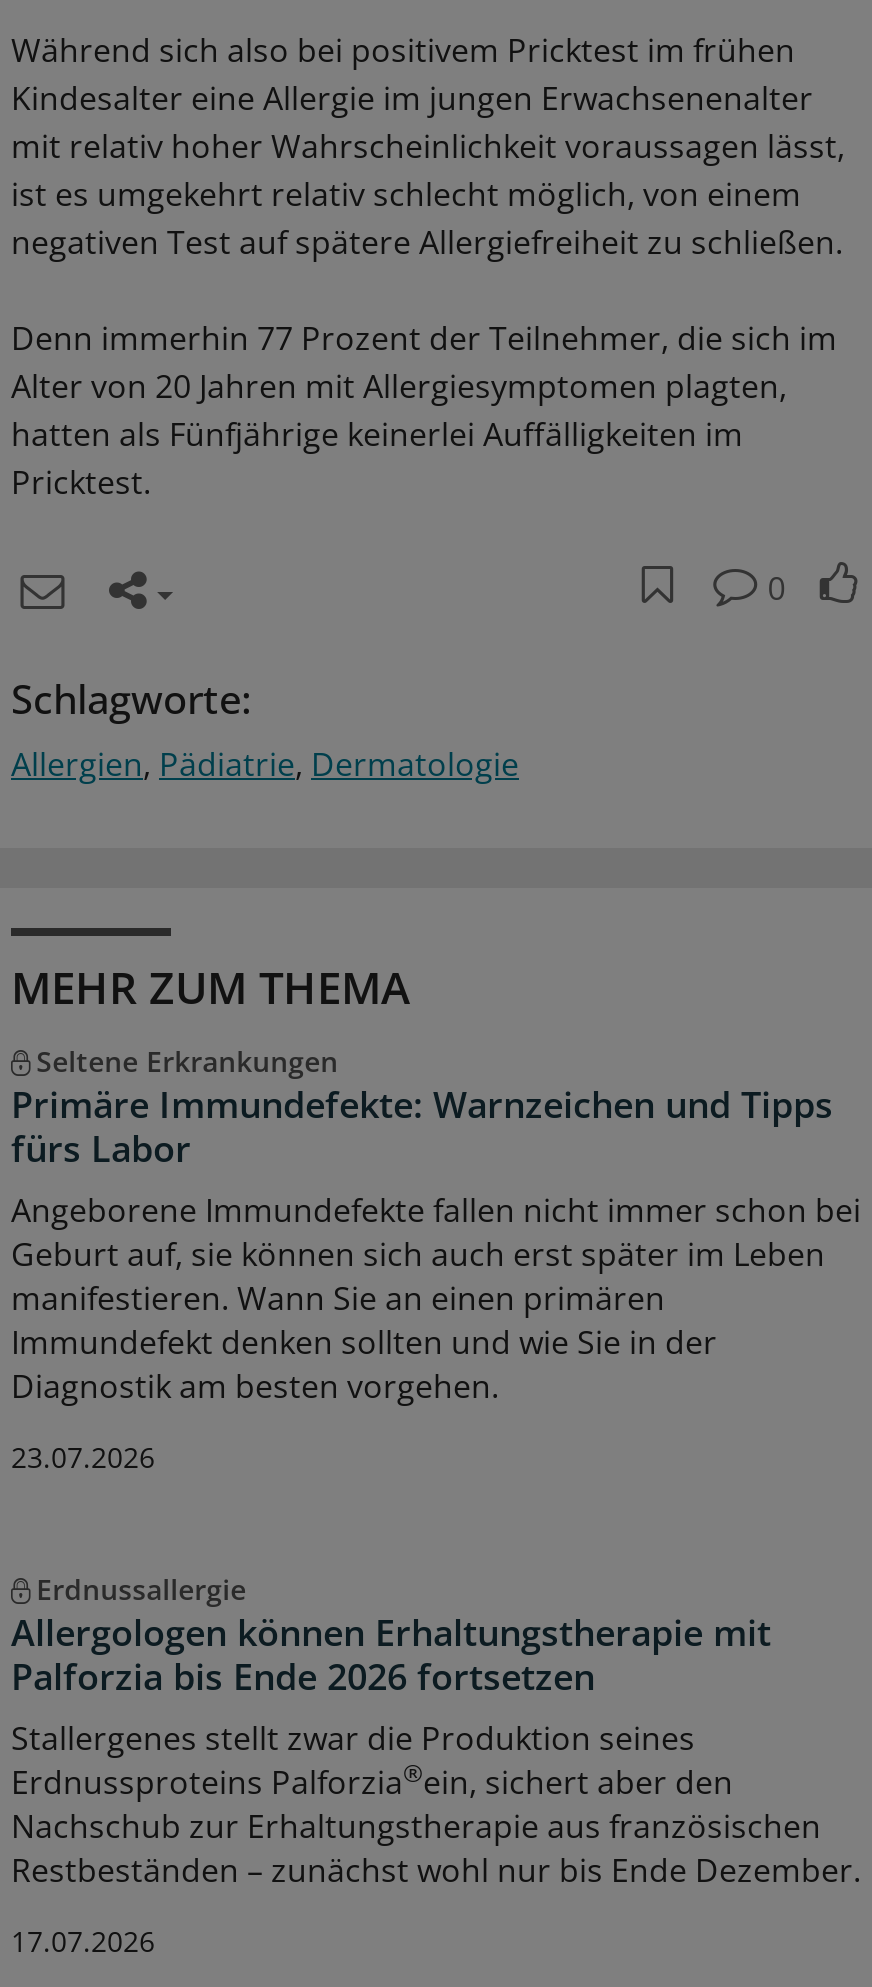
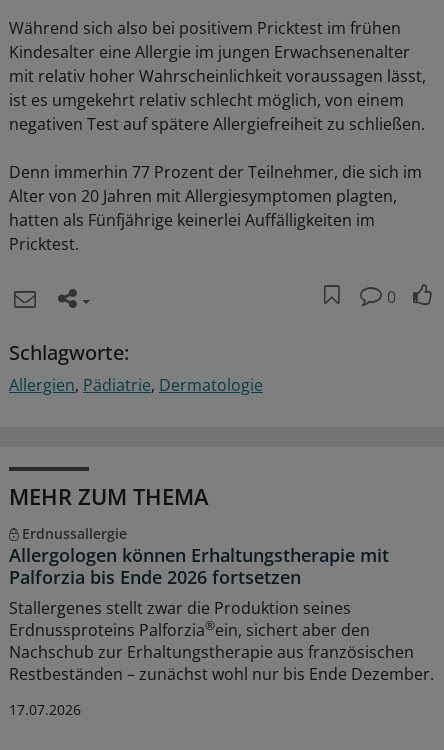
- Seltene Erkrankungen
- Primäre Immundefekte: Warnzeichen und Tipps
- fürs Labor
- Angeborene Immundefekte fallen nicht immer schon bei
- Geburt auf, sie können sich auch erst später im Leben
- manifestieren. Wann Sie an einen primären
- Immundefekt denken sollten und wie Sie in der
- Diagnostik am besten vorgehen.
- 23.07.2026
